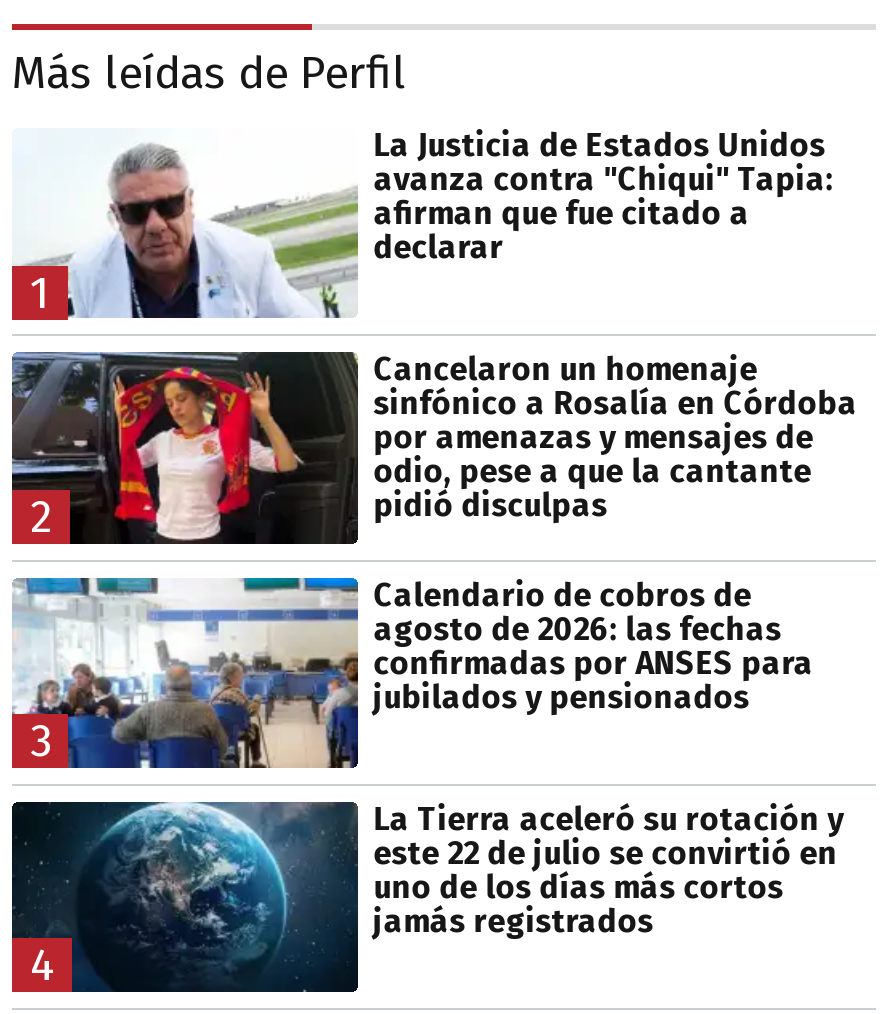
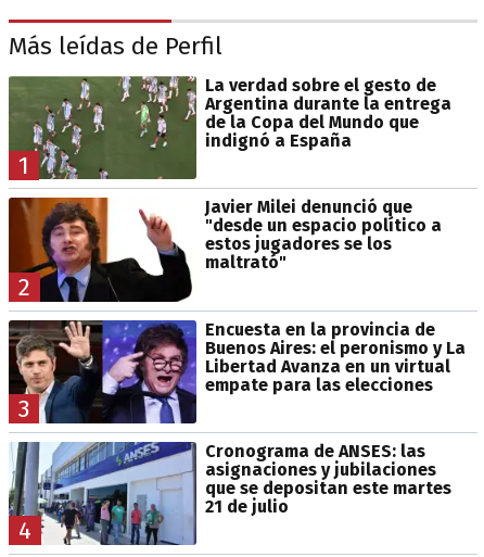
- [image]
- La Justicia de Estados Unidos
- avanza contra "Chiqui" Tapia:
- afirman que fue citado a
- declarar
+ [image]
+ La verdad sobre el gesto de
+ Argentina durante la entrega
+ de la Copa del Mundo que
+ indignó a España

- [image]
- Cancelaron un homenaje
- sinfónico a Rosalía en Córdoba
- por amenazas y mensajes de
- odio, pese a que la cantante
- pidió disculpas
+ [image]
+ Javier Milei denunció que
+ "desde un espacio político a
+ estos jugadores se los
+ maltrató"

- [image]
- Calendario de cobros de
- agosto de 2026: las fechas
- confirmadas por ANSES para
- jubilados y pensionados
+ [image]
+ Encuesta en la provincia de
+ Buenos Aires: el peronismo y La
+ Libertad Avanza en un virtual
+ empate para las elecciones

- [image]
- La Tierra aceleró su rotación y
- este 22 de julio se convirtió en
- uno de los días más cortos
- jamás registrados
+ [image]
+ Cronograma de ANSES: las
+ asignaciones y jubilaciones
+ que se depositan este martes
+ 21 de julio
